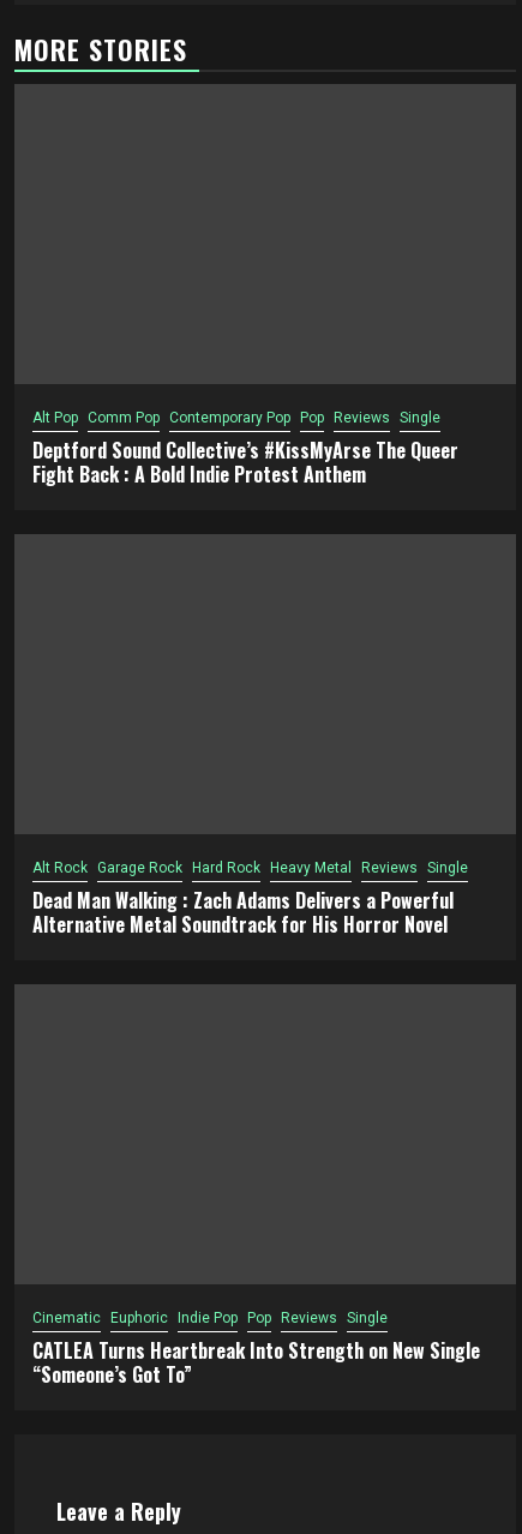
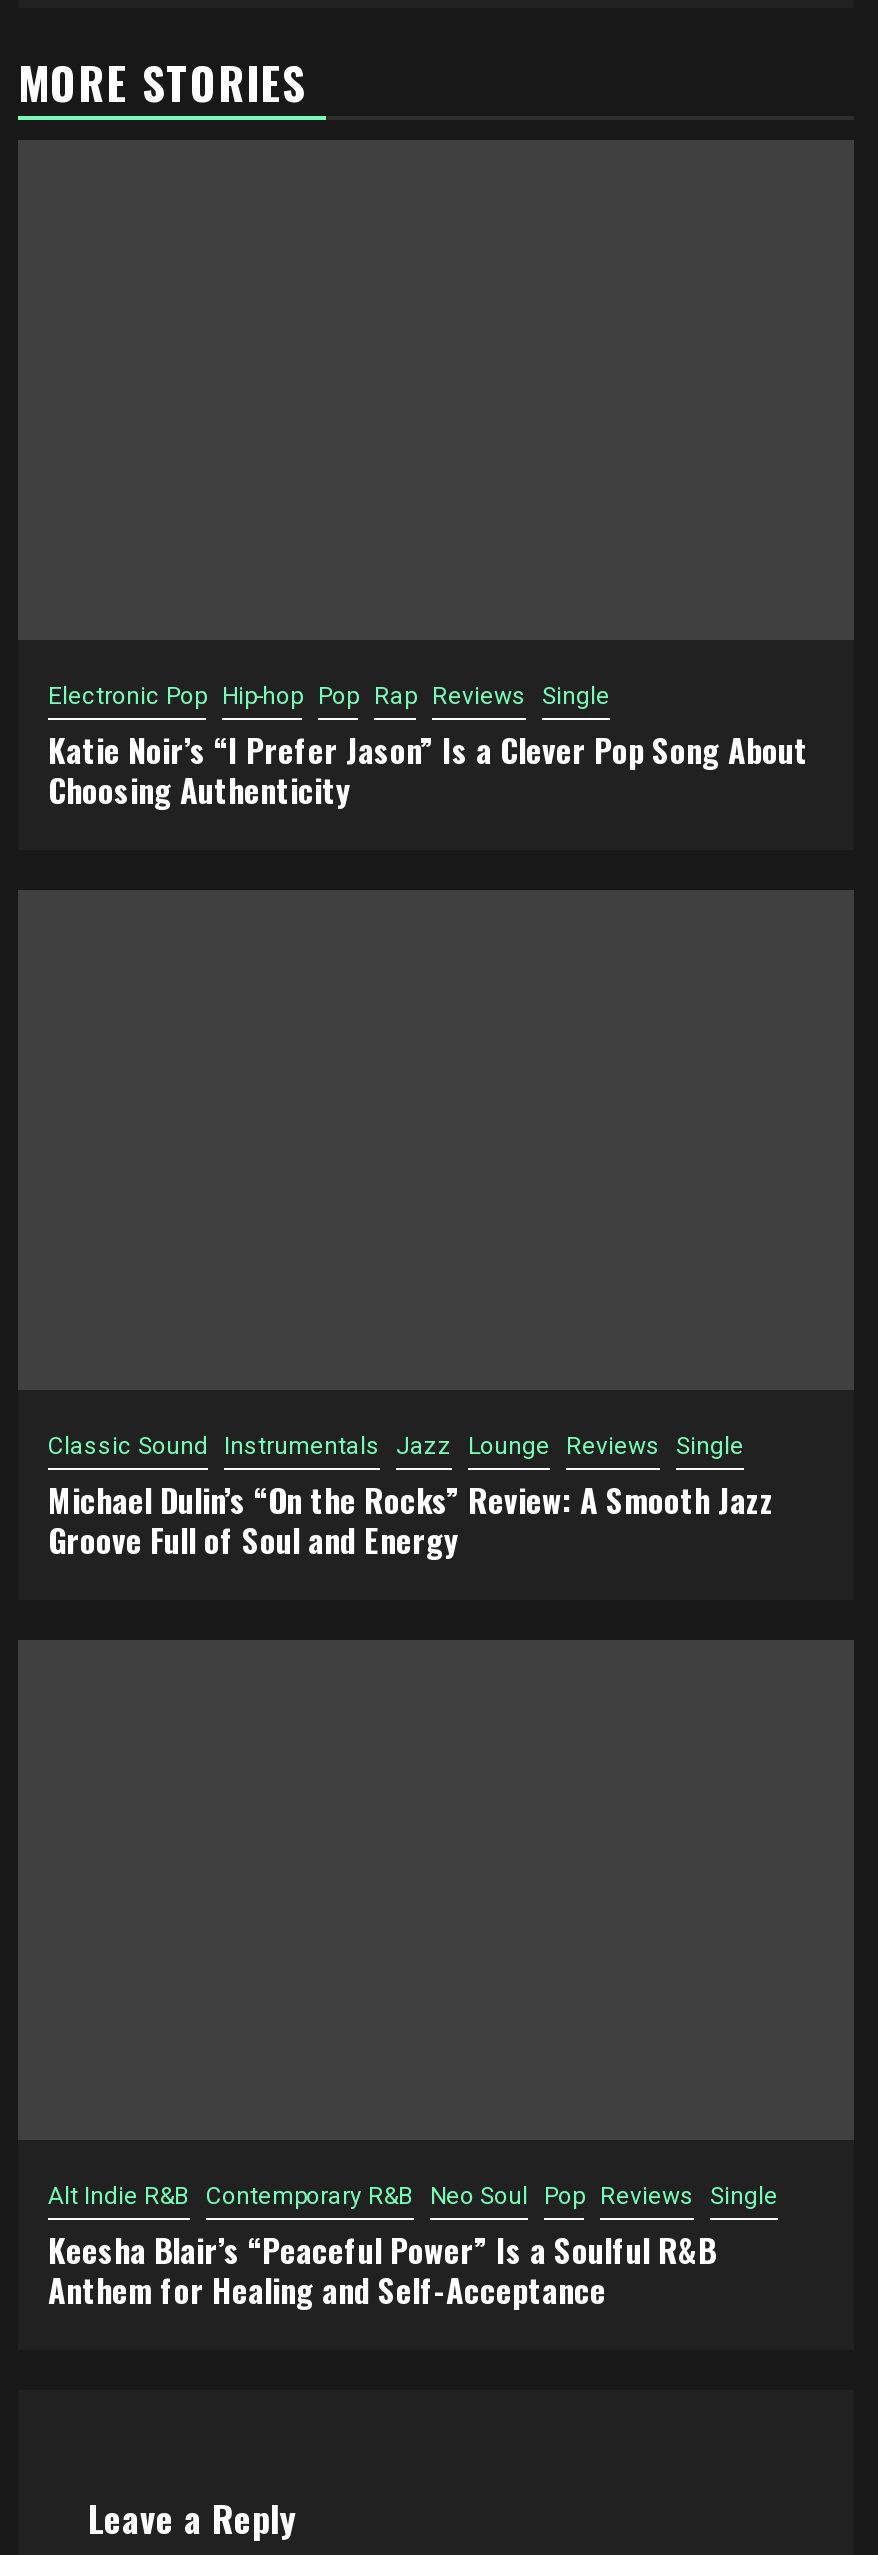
- Alt Pop Comm Pop Contemporary Pop Pop Reviews Single
- Deptford Sound Collective’s #KissMyArse The Queer
- Fight Back : A Bold Indie Protest Anthem
+ Electronic Pop Hip-hop Pop Rap Reviews Single
+ Katie Noir’s “I Prefer Jason” Is a Clever Pop Song About
+ Choosing Authenticity

- Alt Rock Garage Rock Hard Rock Heavy Metal Reviews Single
- Dead Man Walking : Zach Adams Delivers a Powerful
- Alternative Metal Soundtrack for His Horror Novel
+ Classic Sound Instrumentals Jazz Lounge Reviews Single
+ Michael Dulin’s “On the Rocks” Review: A Smooth Jazz
+ Groove Full of Soul and Energy

- Cinematic Euphoric Indie Pop Pop Reviews Single
- CATLEA Turns Heartbreak Into Strength on New Single
- “Someone’s Got To”
+ Alt Indie R&B Contemporary R&B Neo Soul Pop Reviews Single
+ Keesha Blair’s “Peaceful Power” Is a Soulful R&B
+ Anthem for Healing and Self-Acceptance
